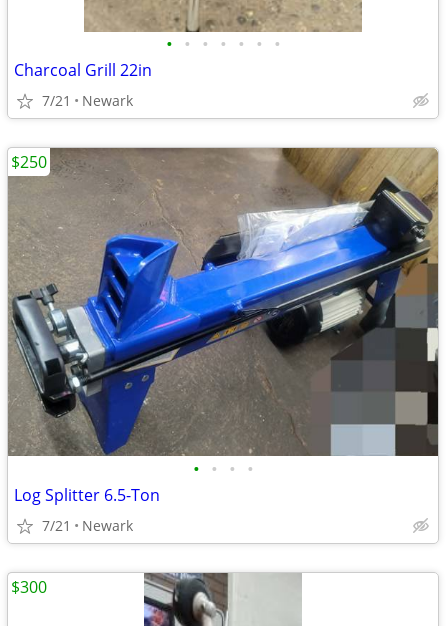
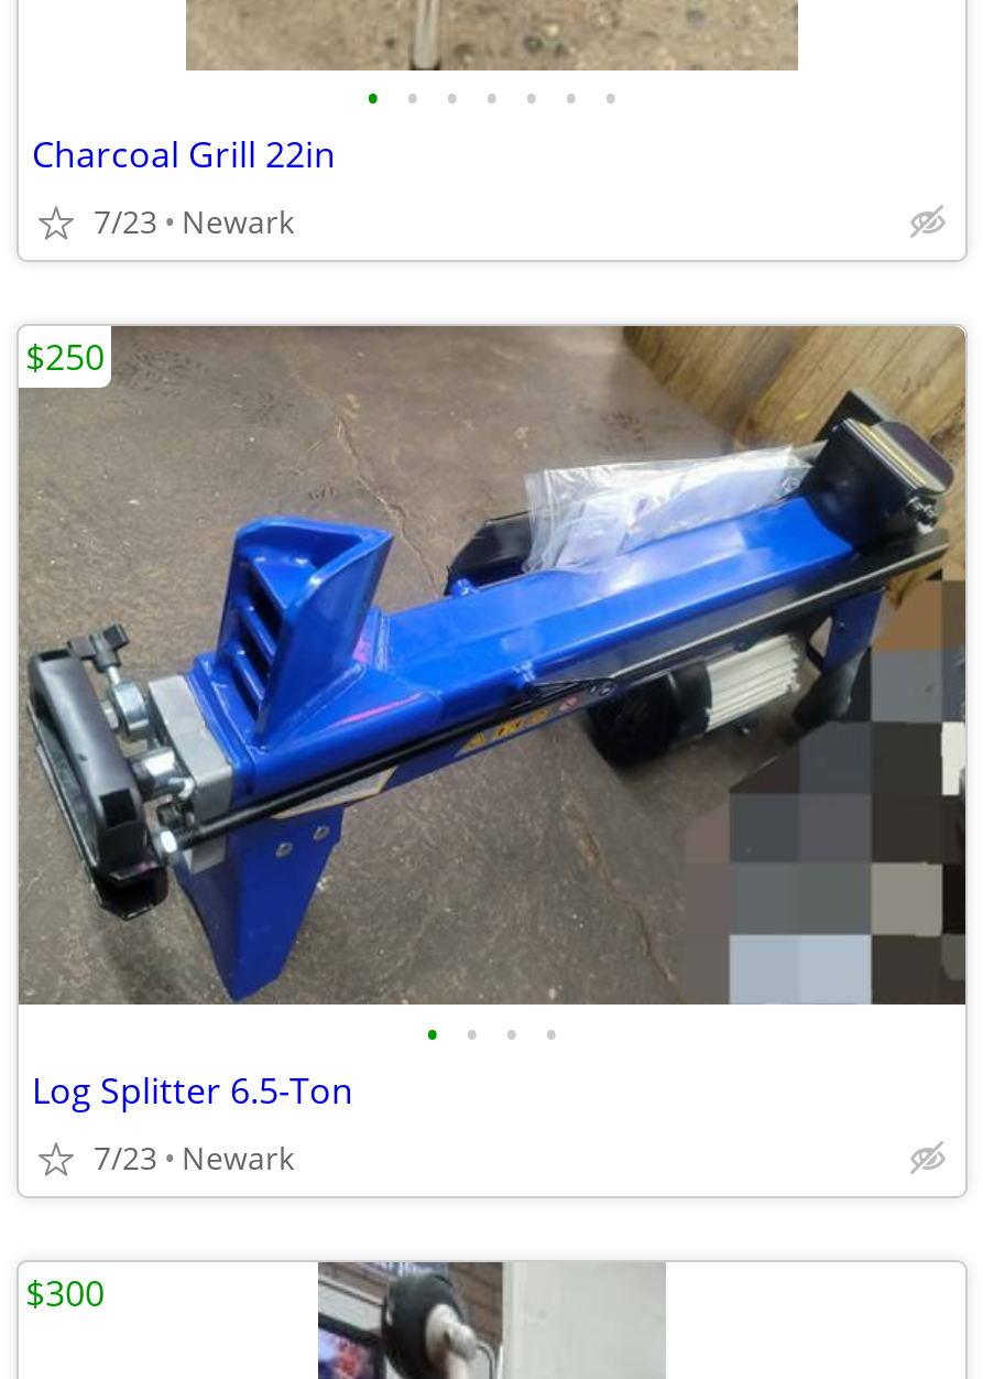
- 7/21 Newark
+ 7/23 Newark

- 7/21 Newark
+ 7/23 Newark
